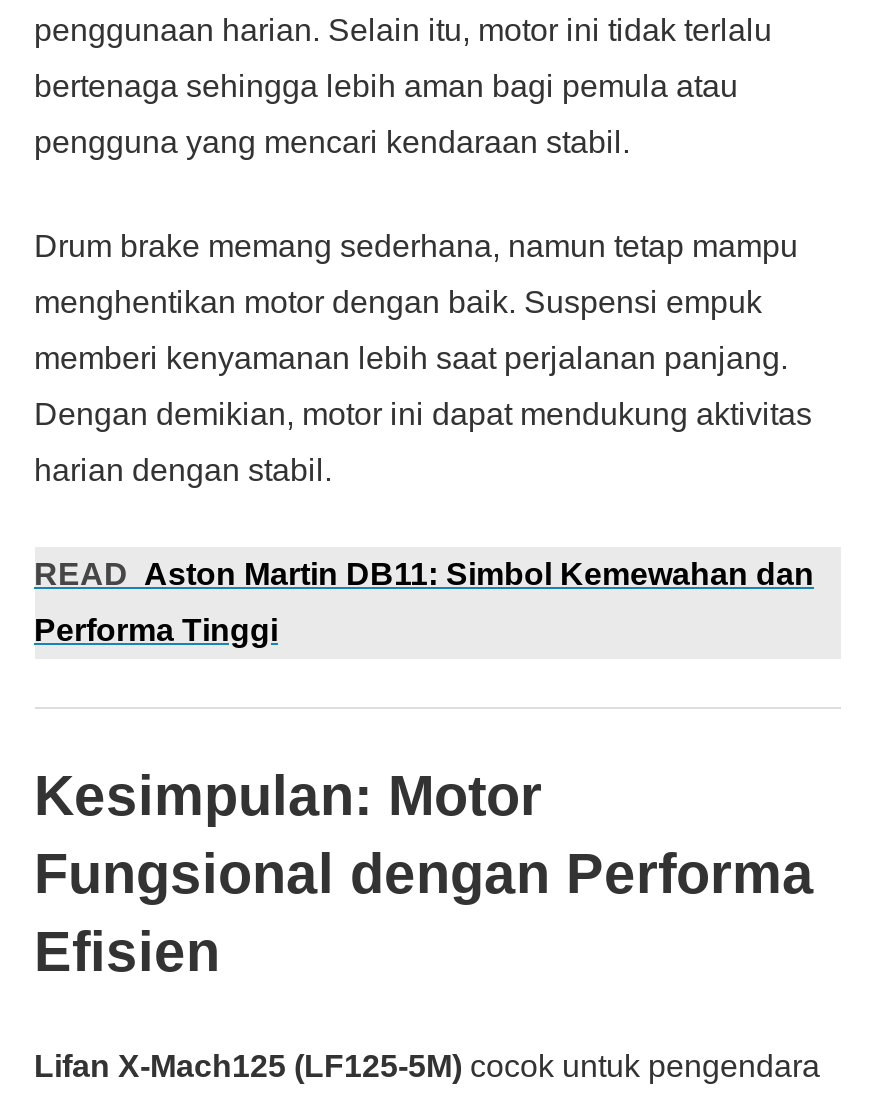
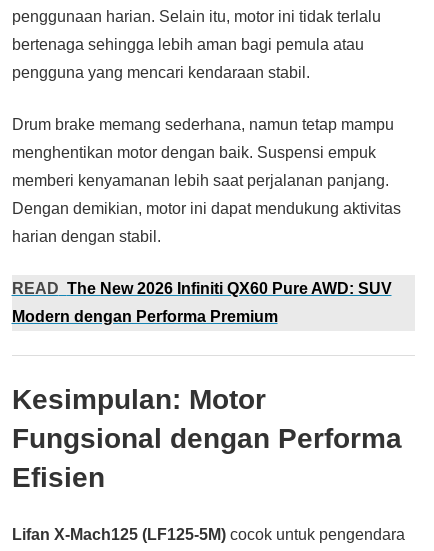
- READ Aston Martin DB11: Simbol Kemewahan dan
+ READ The New 2026 Infiniti QX60 Pure AWD: SUV

- Performa Tinggi
+ Modern dengan Performa Premium
